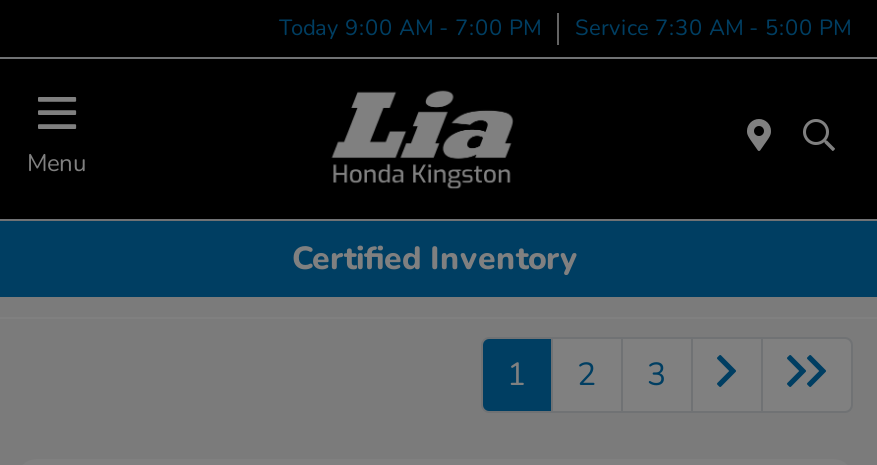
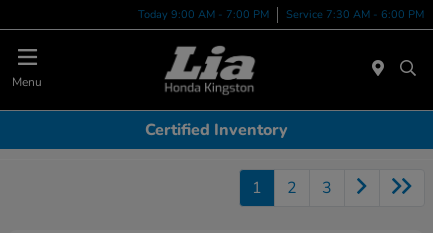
- Today 9:00 AM - 7:00 PM Service 7:30 AM - 5:00 PM
+ Today 9:00 AM - 7:00 PM Service 7:30 AM - 6:00 PM
